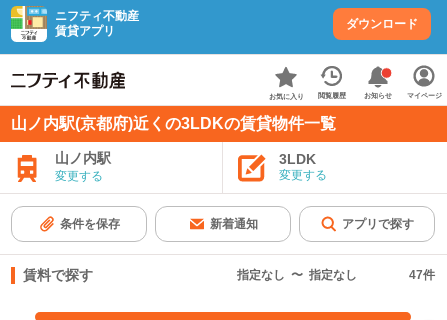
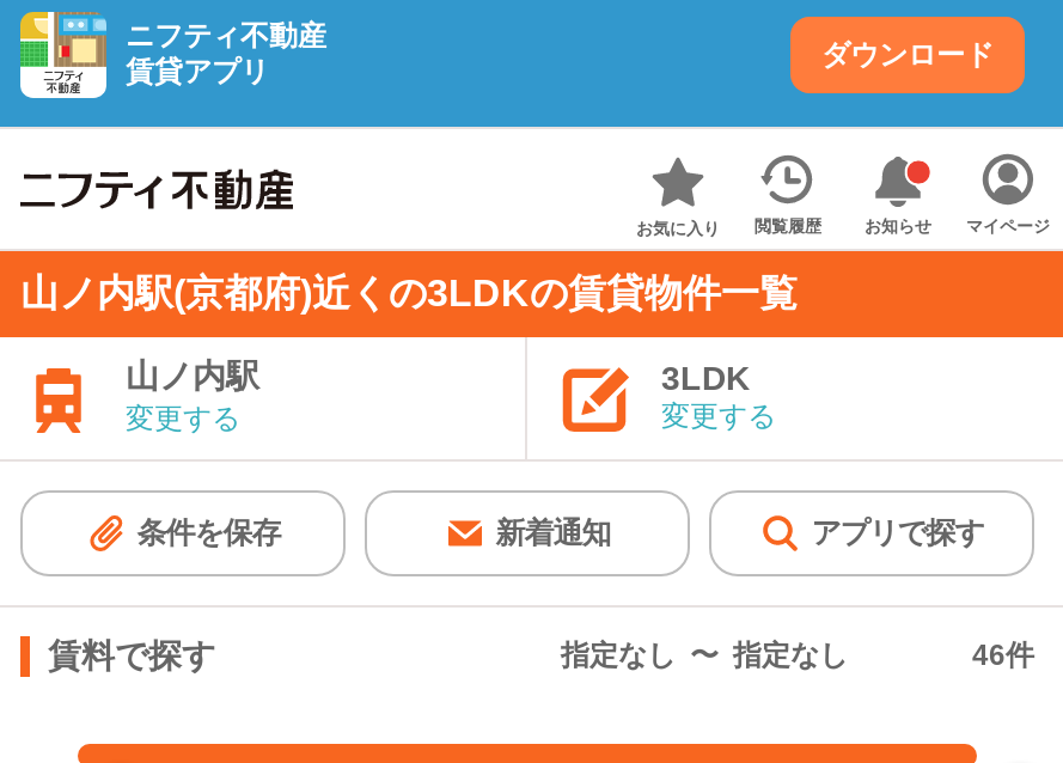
- 47件
+ 46件
